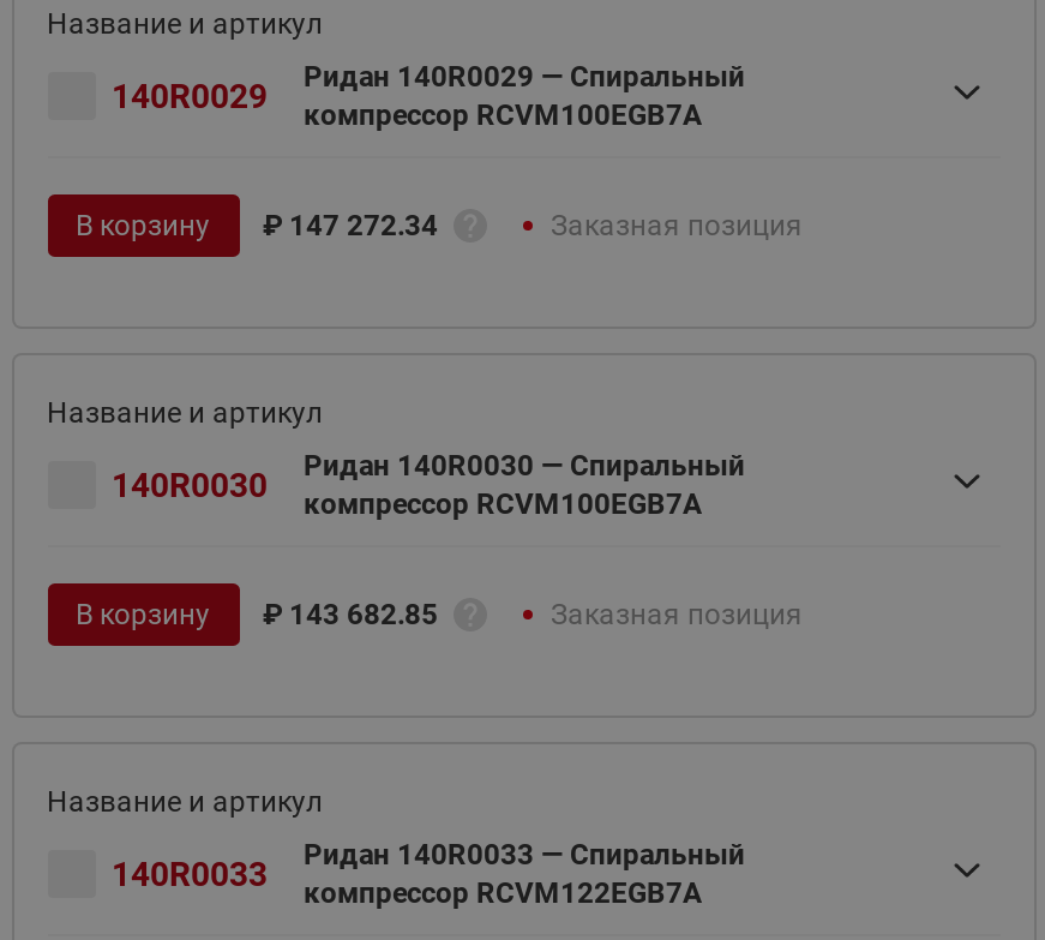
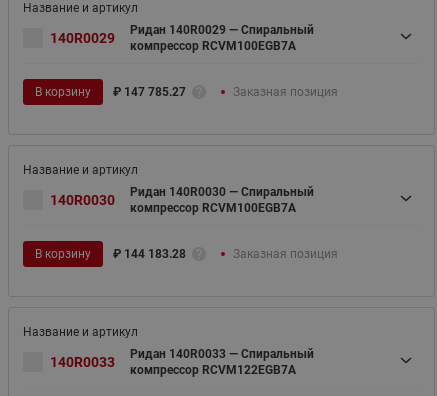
- В корзину ₽ 147 272.34
+ В корзину ₽ 147 785.27

- В корзину ₽ 143 682.85
+ В корзину ₽ 144 183.28
